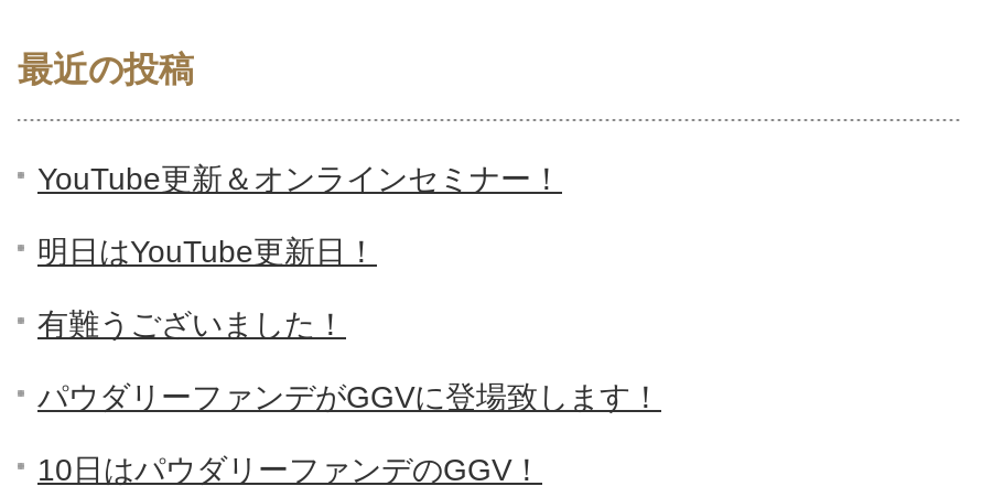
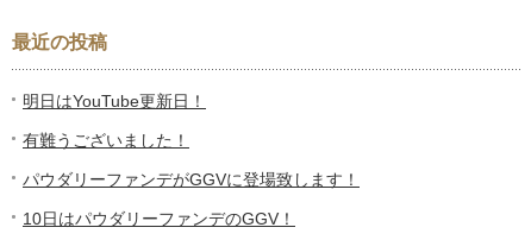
- YouTube更新＆オンラインセミナー！
